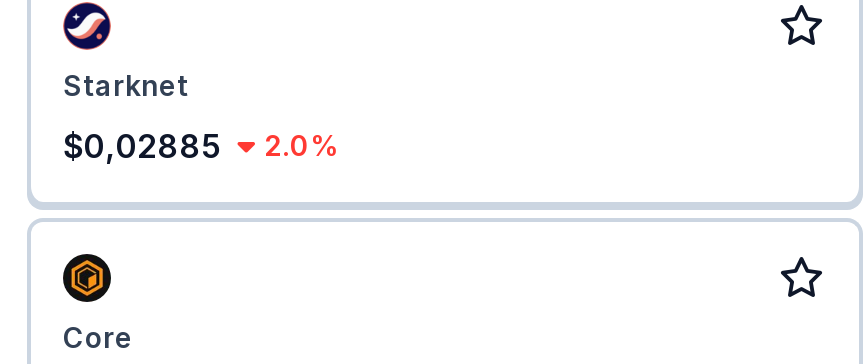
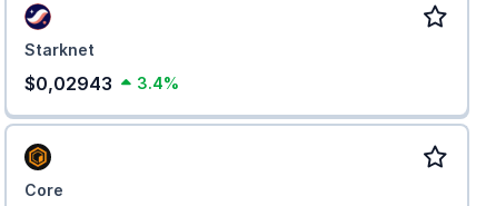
- $0,02885
+ $0,02943

- 2.0%
+ 3.4%
